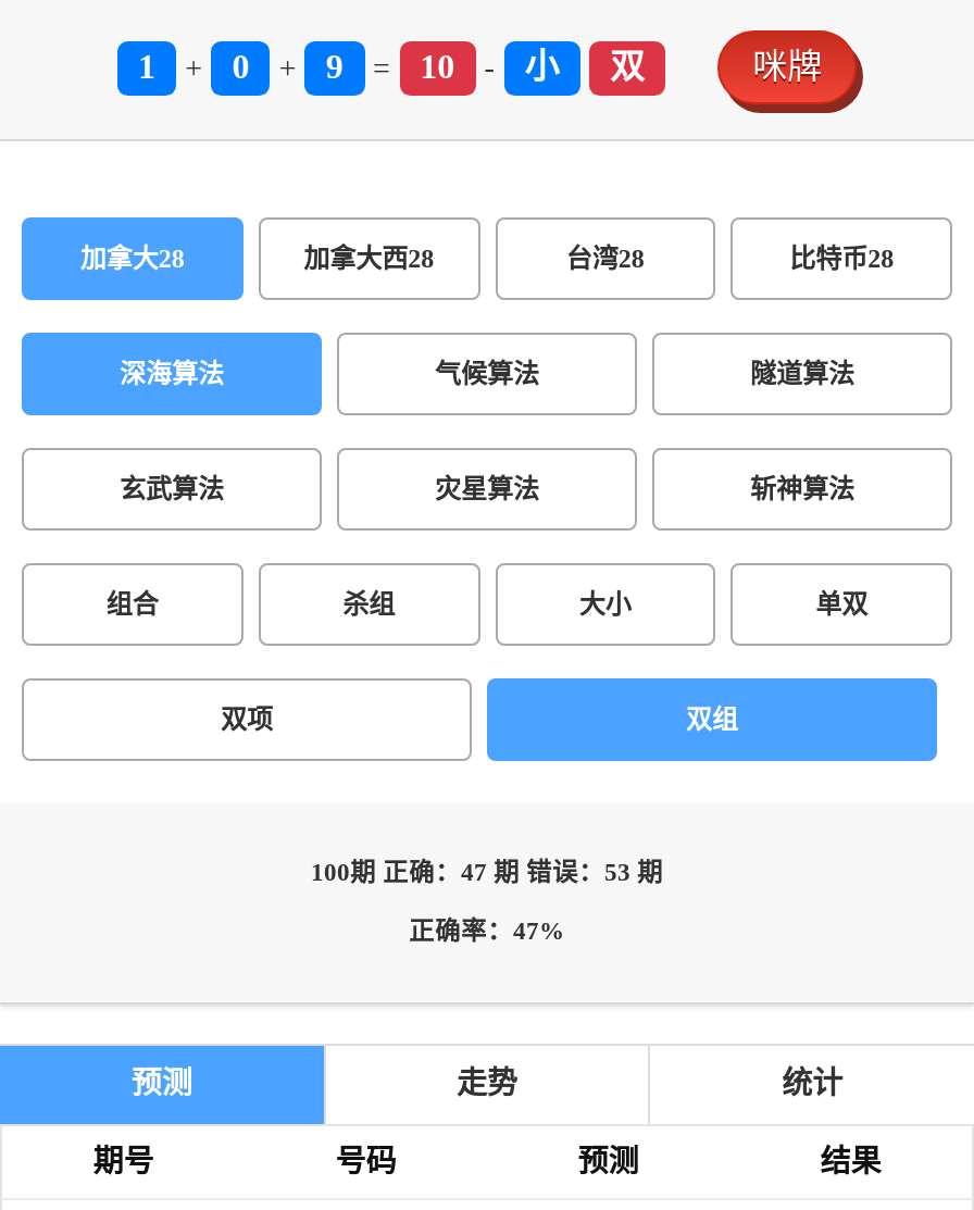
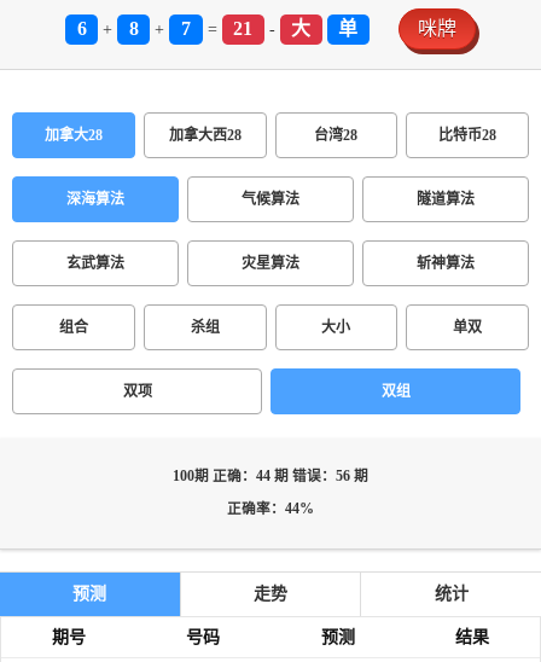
- 1
+ 6

- 0
+ 8

- 9
+ 7

- 10
+ 21

- 小
- 双
+ 大
+ 单

- 100期 正确：47 期 错误：53 期
+ 100期 正确：44 期 错误：56 期

- 正确率：47%
+ 正确率：44%
